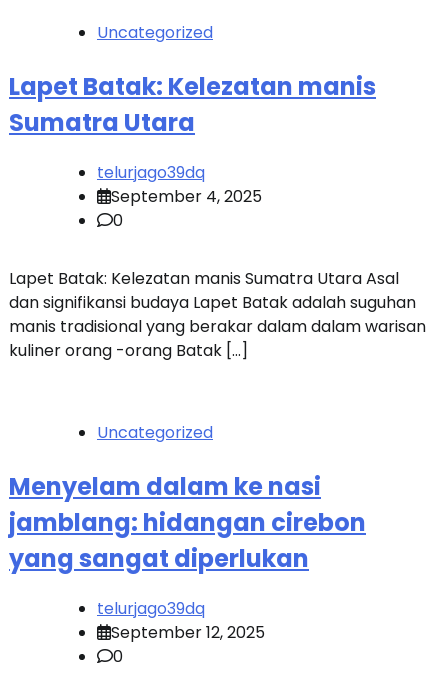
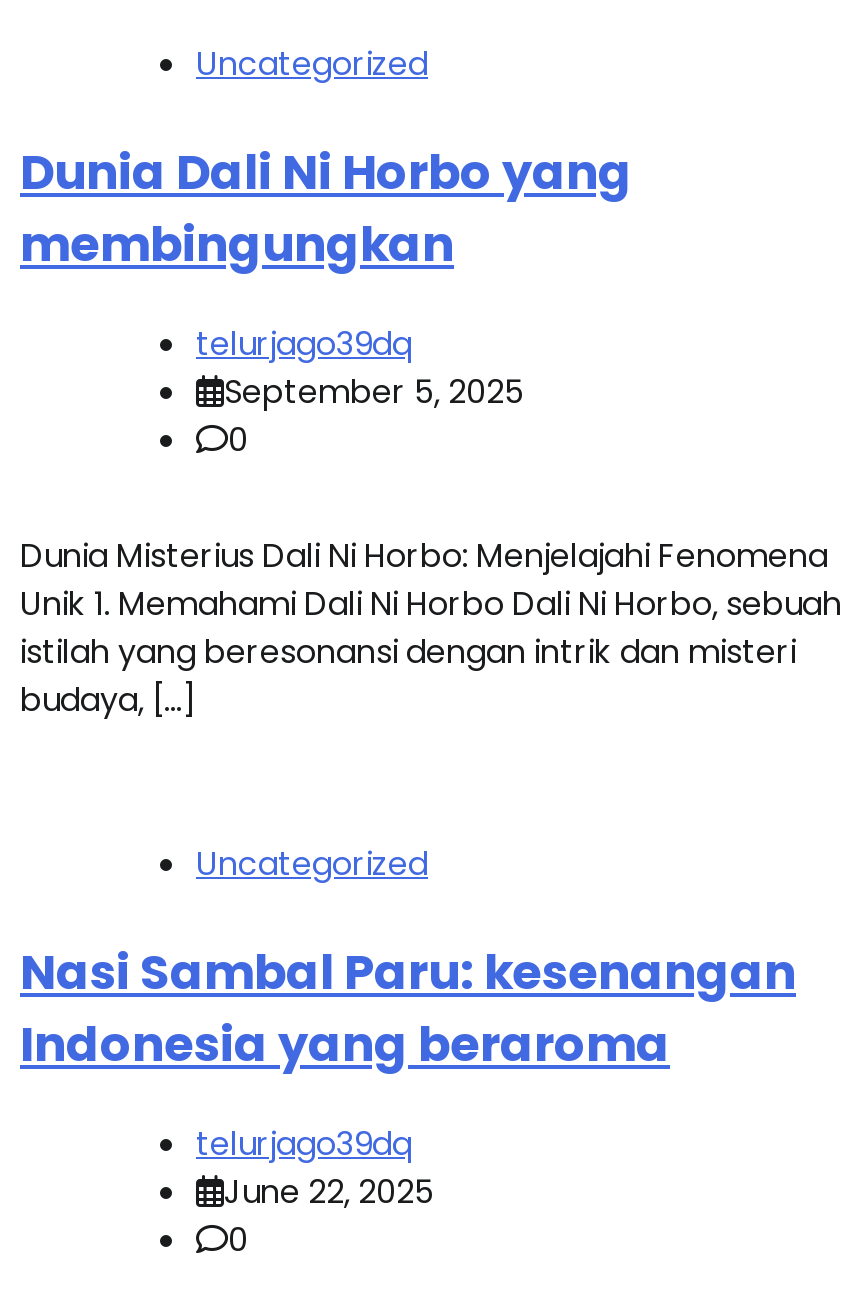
- Lapet Batak: Kelezatan manis
- Sumatra Utara
+ Dunia Dali Ni Horbo yang
+ membingungkan

- September 4, 2025
+ September 5, 2025

- Lapet Batak: Kelezatan manis Sumatra Utara Asal
- dan signifikansi budaya Lapet Batak adalah suguhan
- manis tradisional yang berakar dalam dalam warisan
- kuliner orang -orang Batak […]
+ Dunia Misterius Dali Ni Horbo: Menjelajahi Fenomena
+ Unik 1. Memahami Dali Ni Horbo Dali Ni Horbo, sebuah
+ istilah yang beresonansi dengan intrik dan misteri
+ budaya, […]

- Menyelam dalam ke nasi
- jamblang: hidangan cirebon
- yang sangat diperlukan
+ Nasi Sambal Paru: kesenangan
+ Indonesia yang beraroma

- September 12, 2025
+ June 22, 2025
